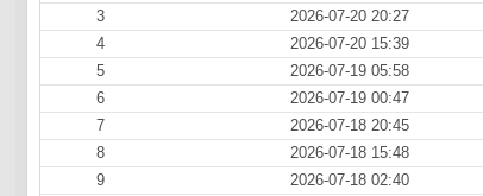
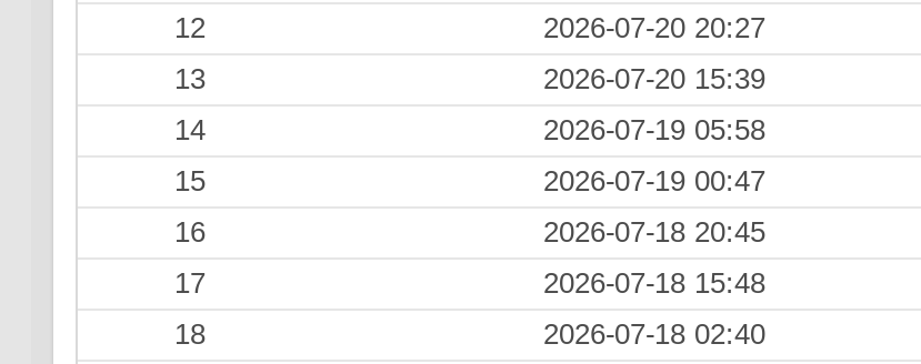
- 3
+ 12

- 4
+ 13

- 5
+ 14

- 6
+ 15

- 7
+ 16

- 8
+ 17

- 9
+ 18
